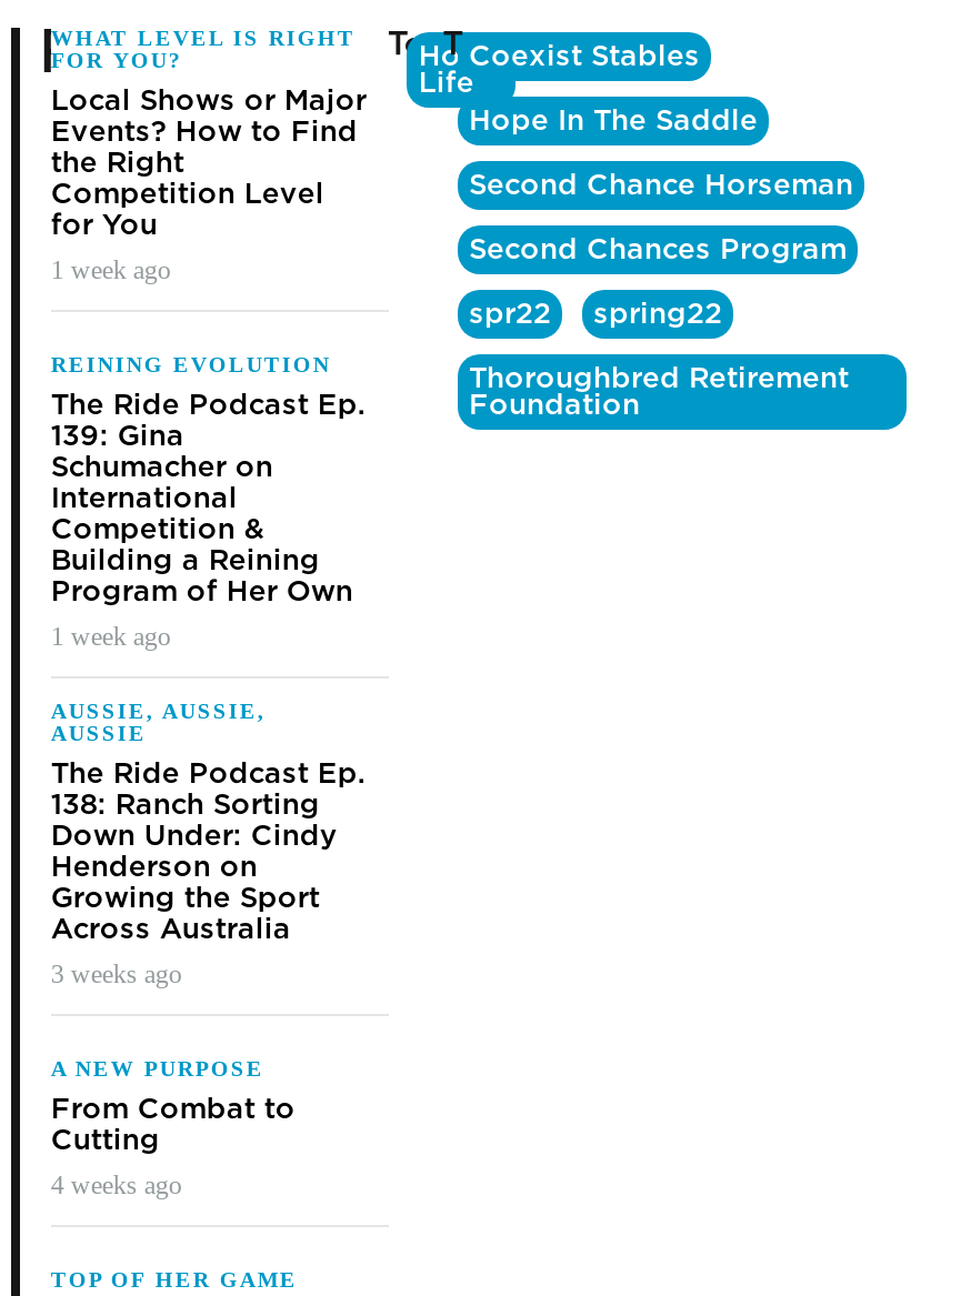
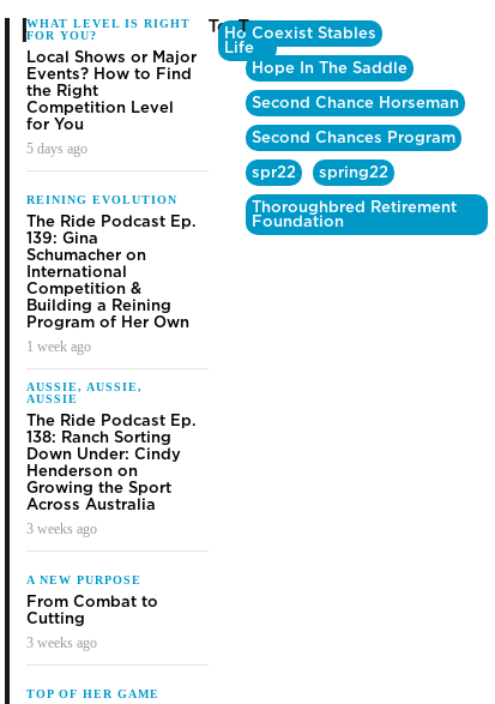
- 1 week ago
+ 5 days ago

- 4 weeks ago
+ 3 weeks ago
